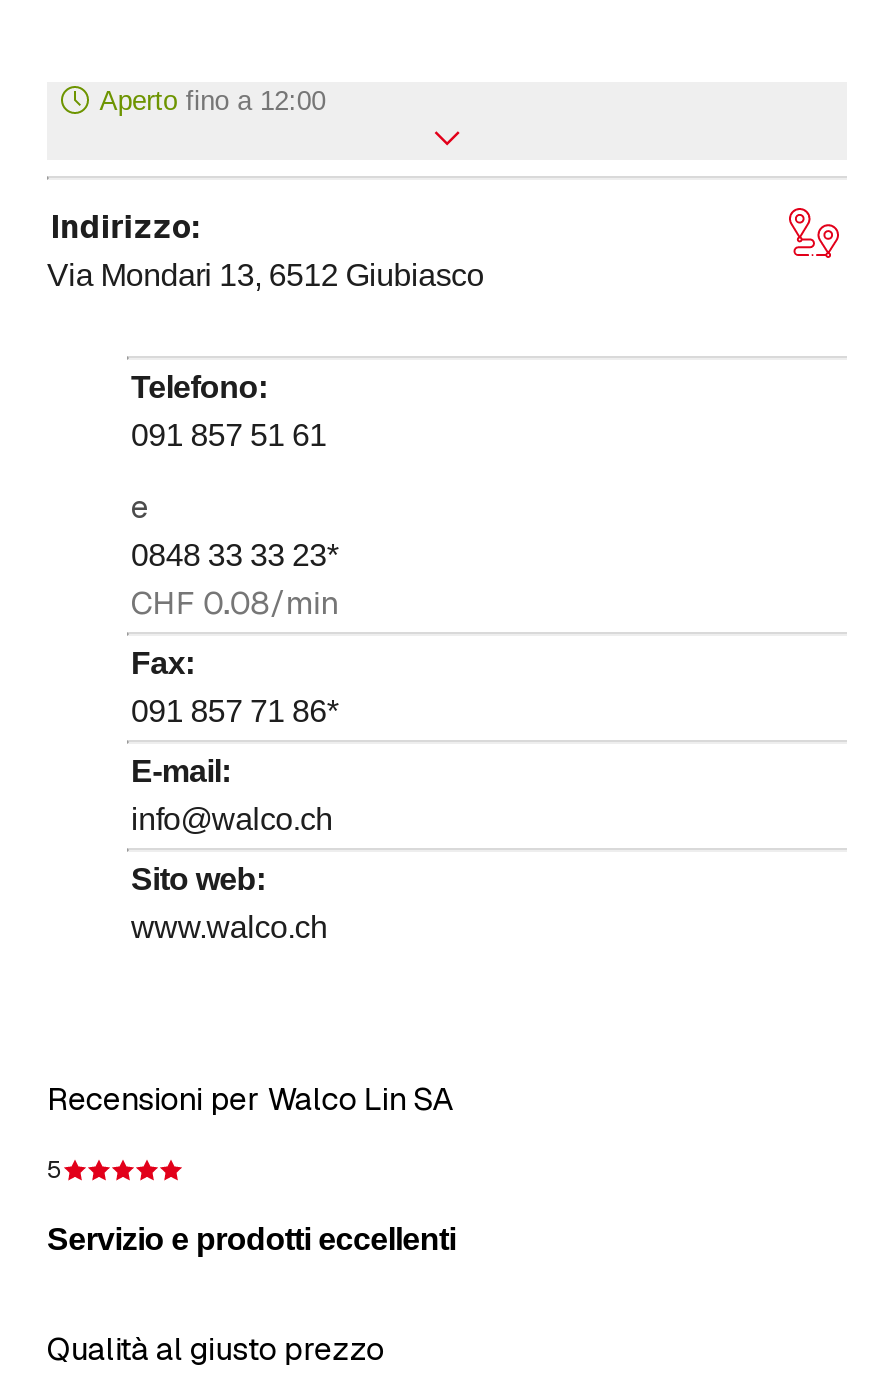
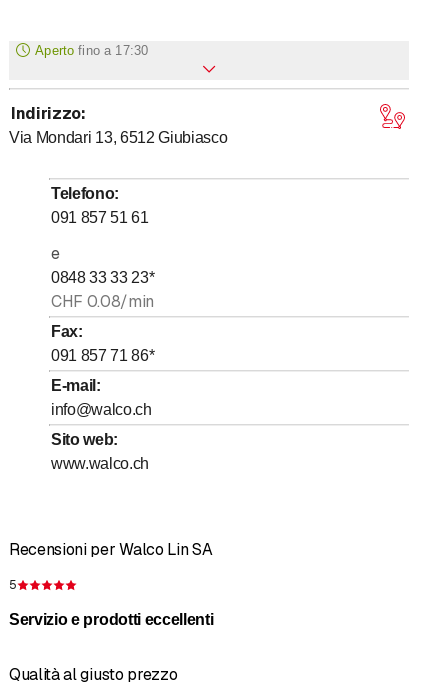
- Aperto fino a 12:00
+ Aperto fino a 17:30
